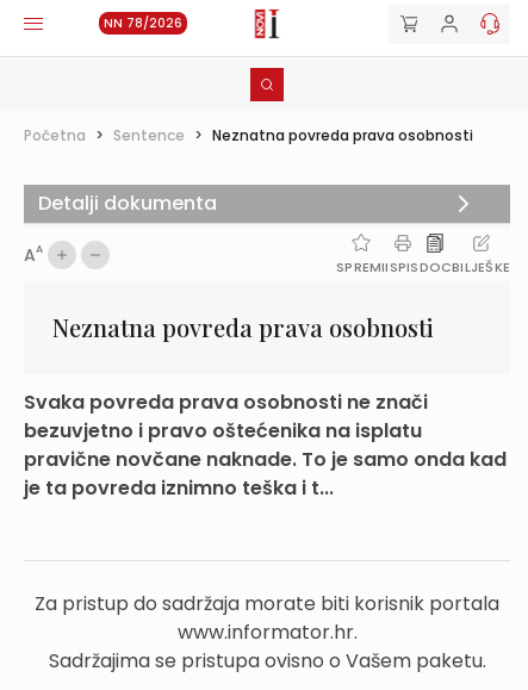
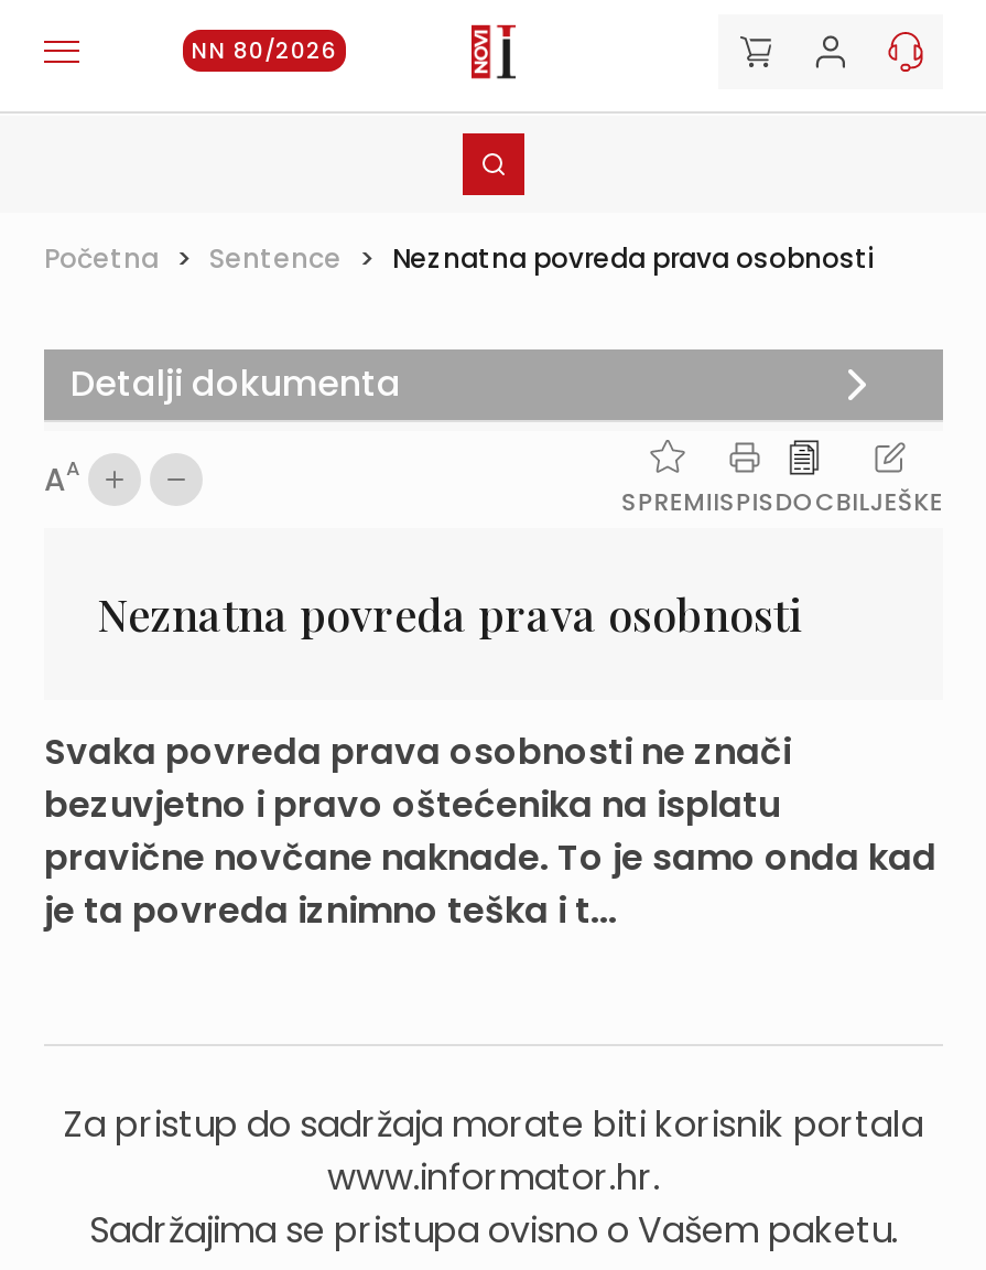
- NN 78/2026
+ NN 80/2026
